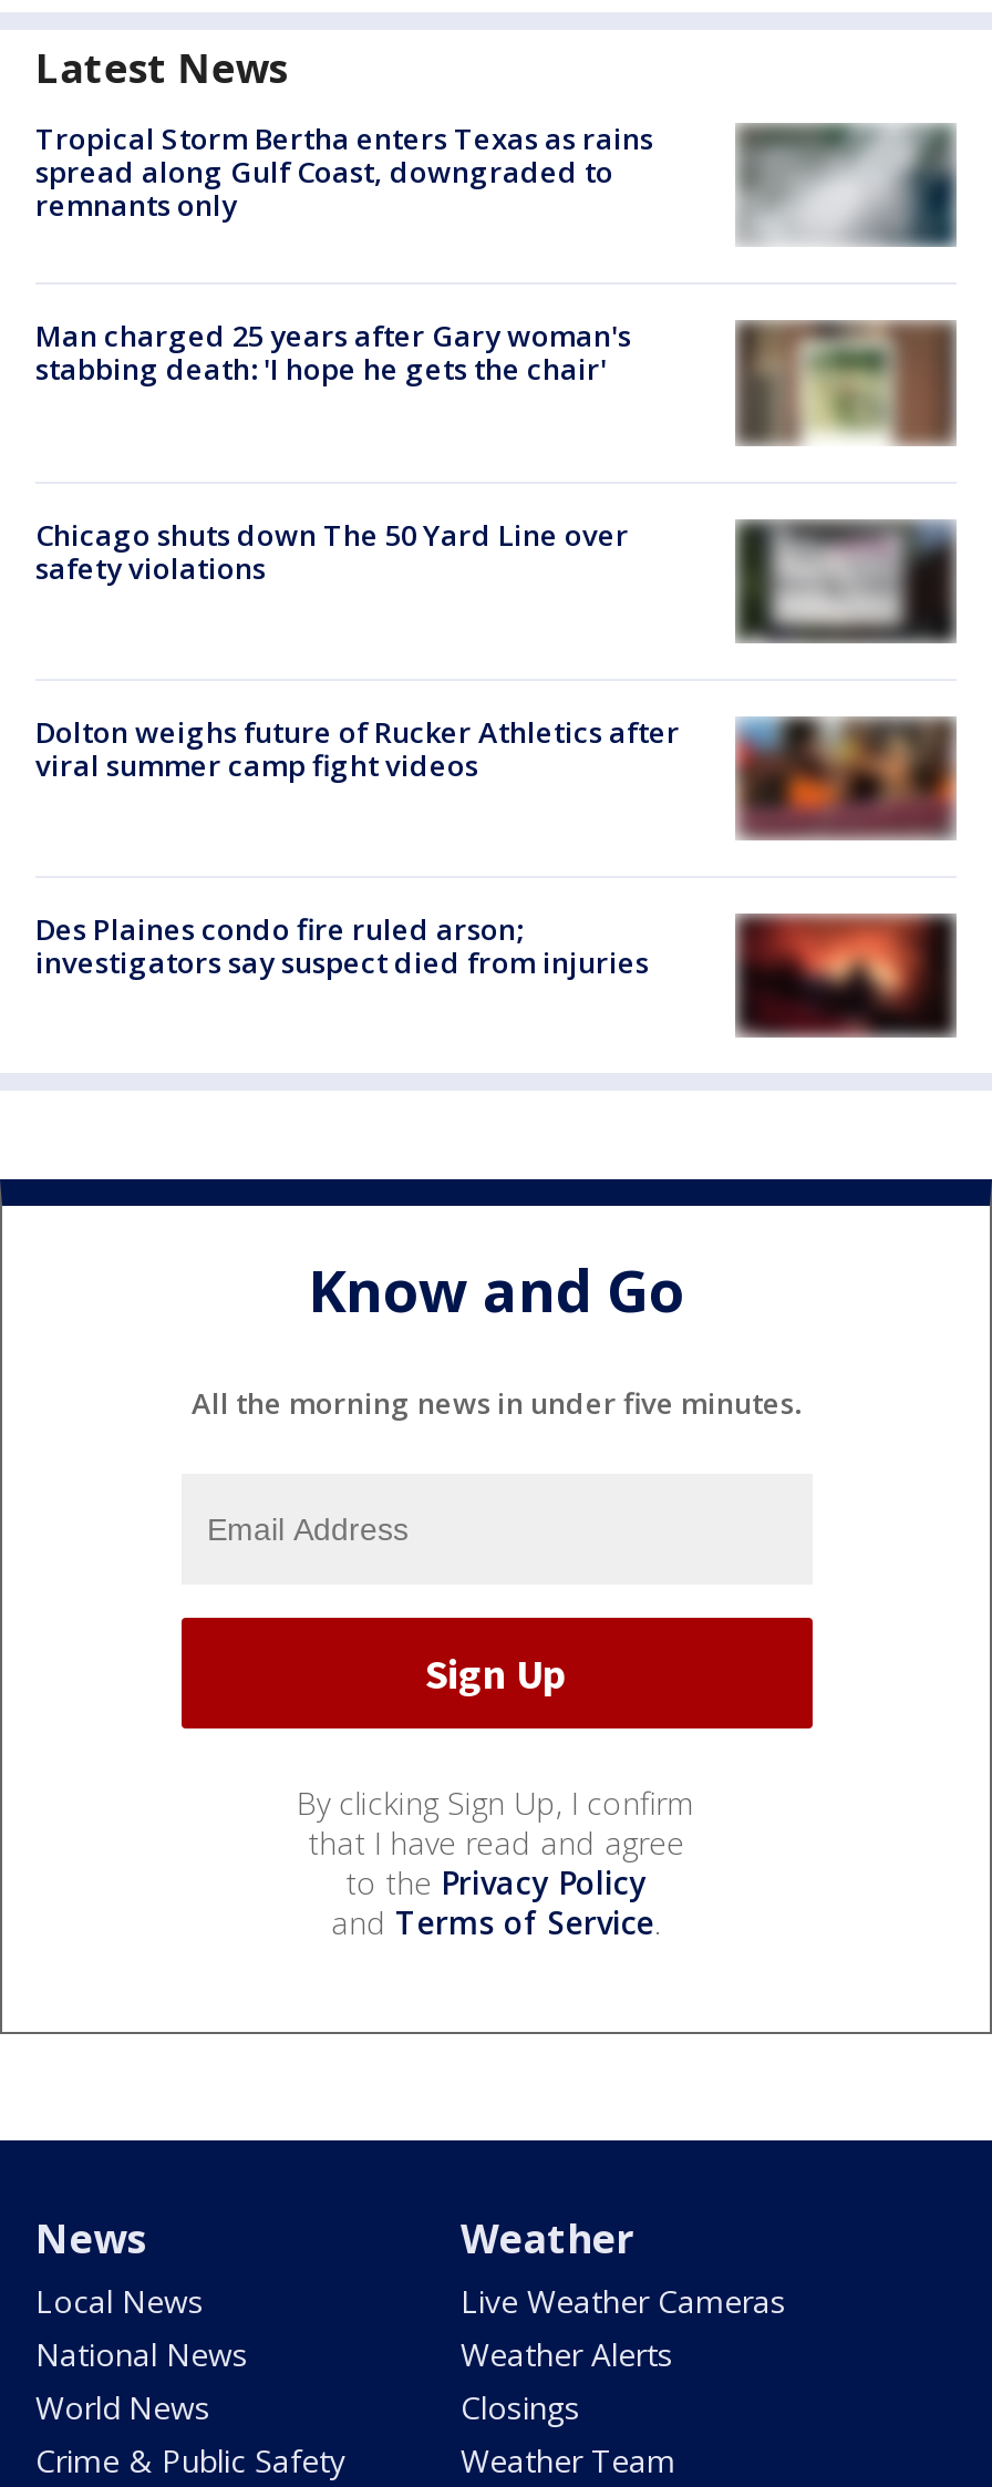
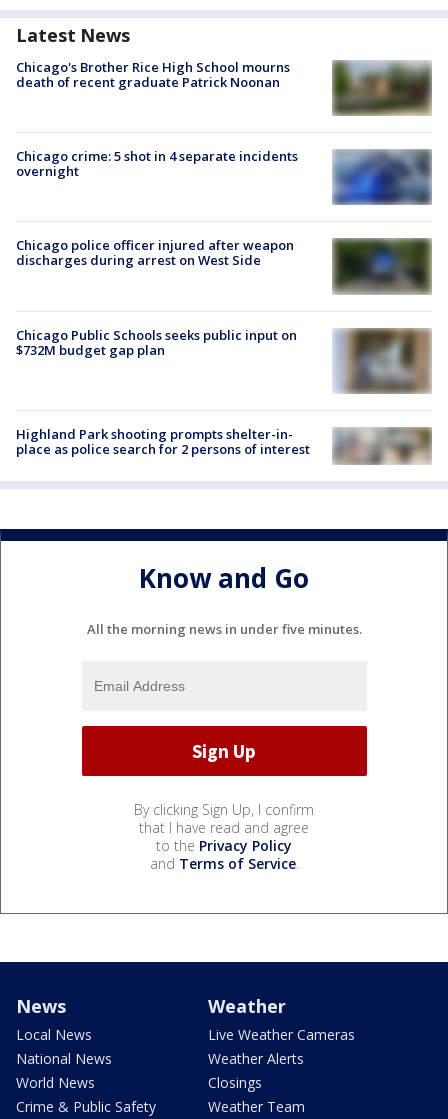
- Tropical Storm Bertha enters Texas as rains
- spread along Gulf Coast, downgraded to
- remnants only
+ Chicago's Brother Rice High School mourns
+ death of recent graduate Patrick Noonan

- [image]
+ [image]

- Man charged 25 years after Gary woman's
- stabbing death: 'I hope he gets the chair'
+ Chicago crime: 5 shot in 4 separate incidents
+ overnight

- [image]
+ [image]

- Chicago shuts down The 50 Yard Line over
- safety violations
+ Chicago police officer injured after weapon
+ discharges during arrest on West Side

- [image]
+ [image]

- [image]
- Dolton weighs future of Rucker Athletics after
- viral summer camp fight videos
+ [image]
+ Chicago Public Schools seeks public input on
+ $732M budget gap plan

- [image]
- Des Plaines condo fire ruled arson;
- investigators say suspect died from injuries
+ [image]
+ Highland Park shooting prompts shelter-in-
+ place as police search for 2 persons of interest
